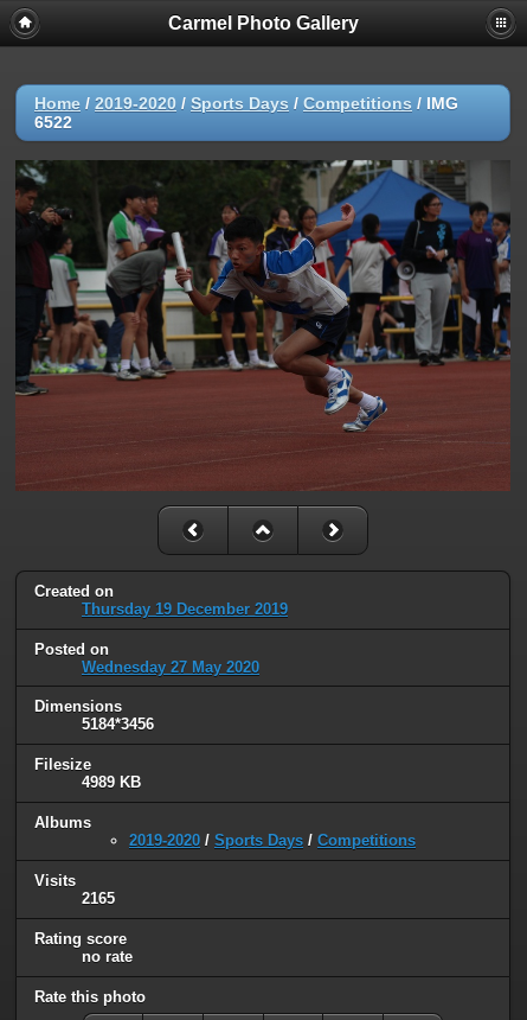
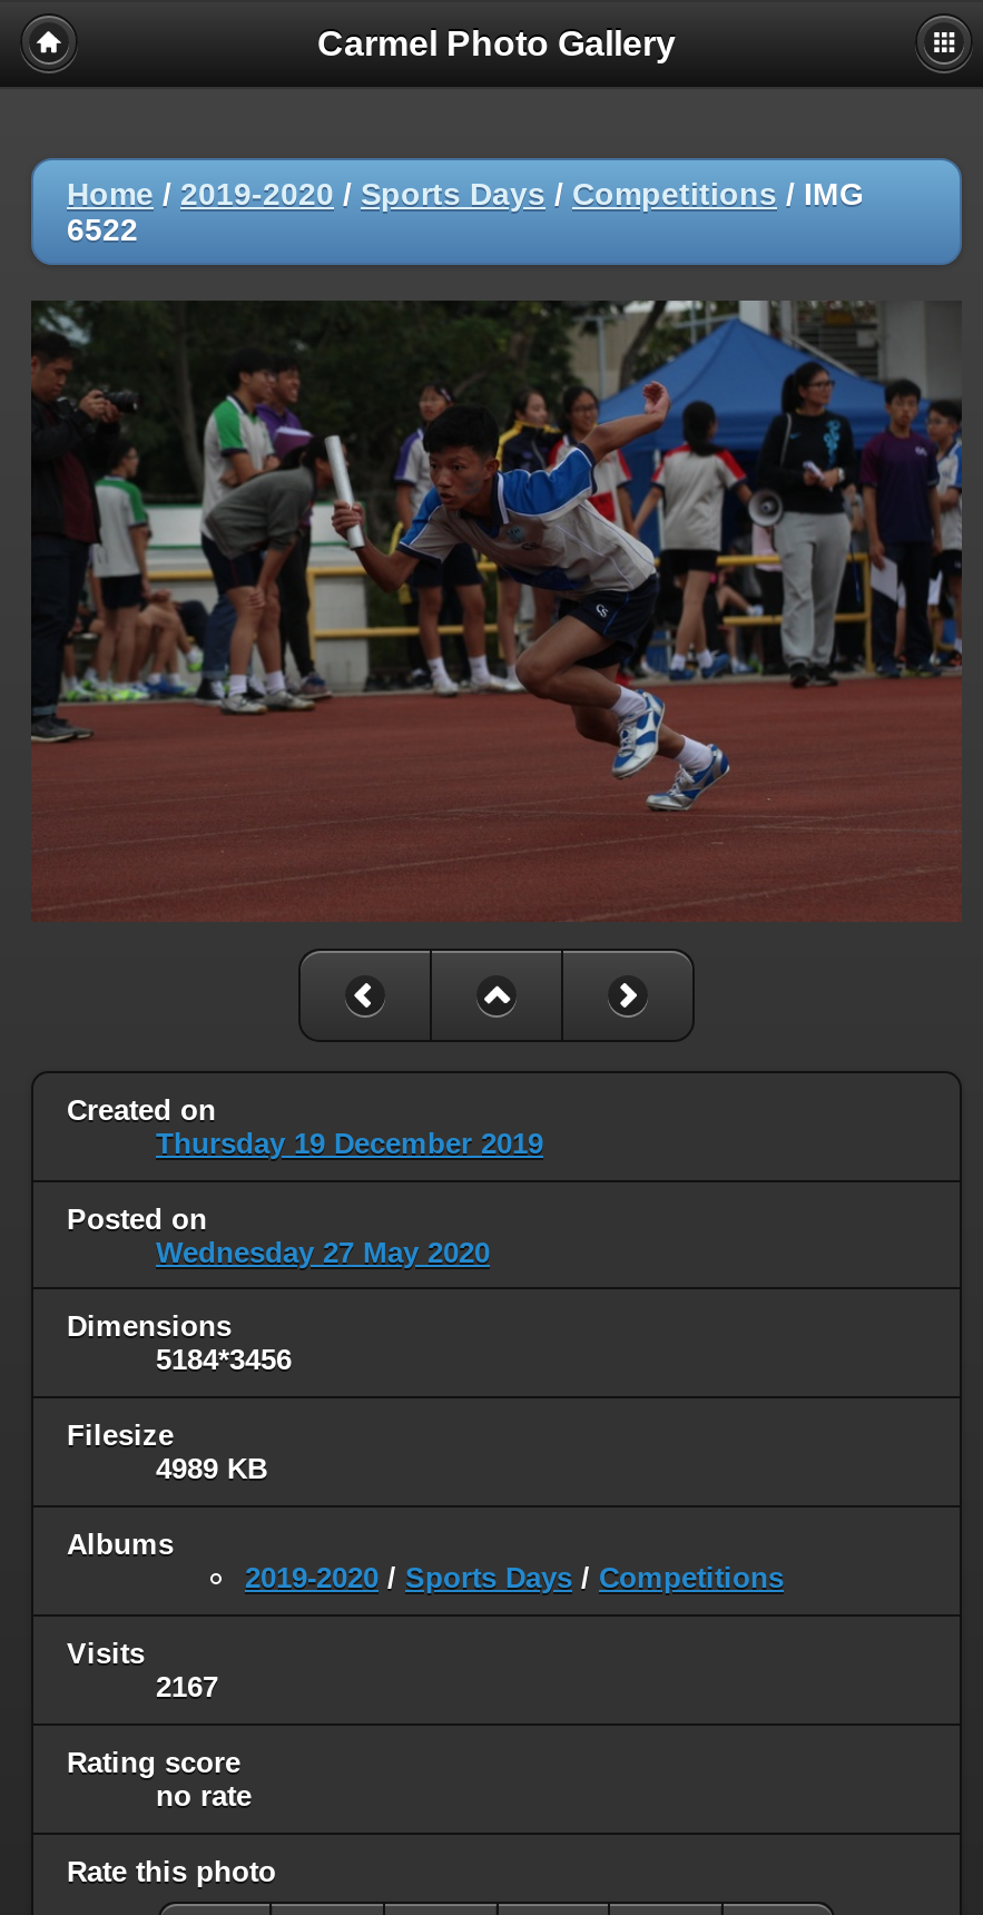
- 2165
+ 2167
